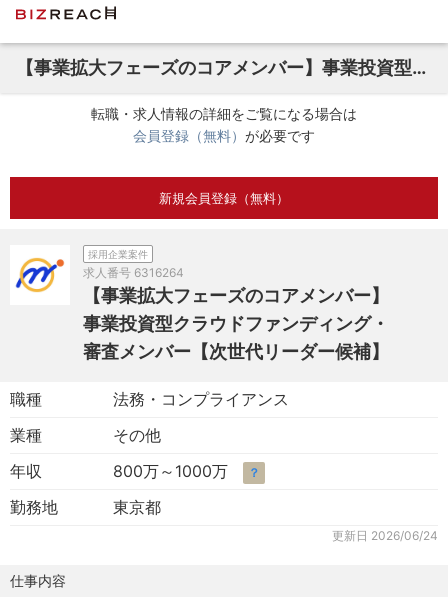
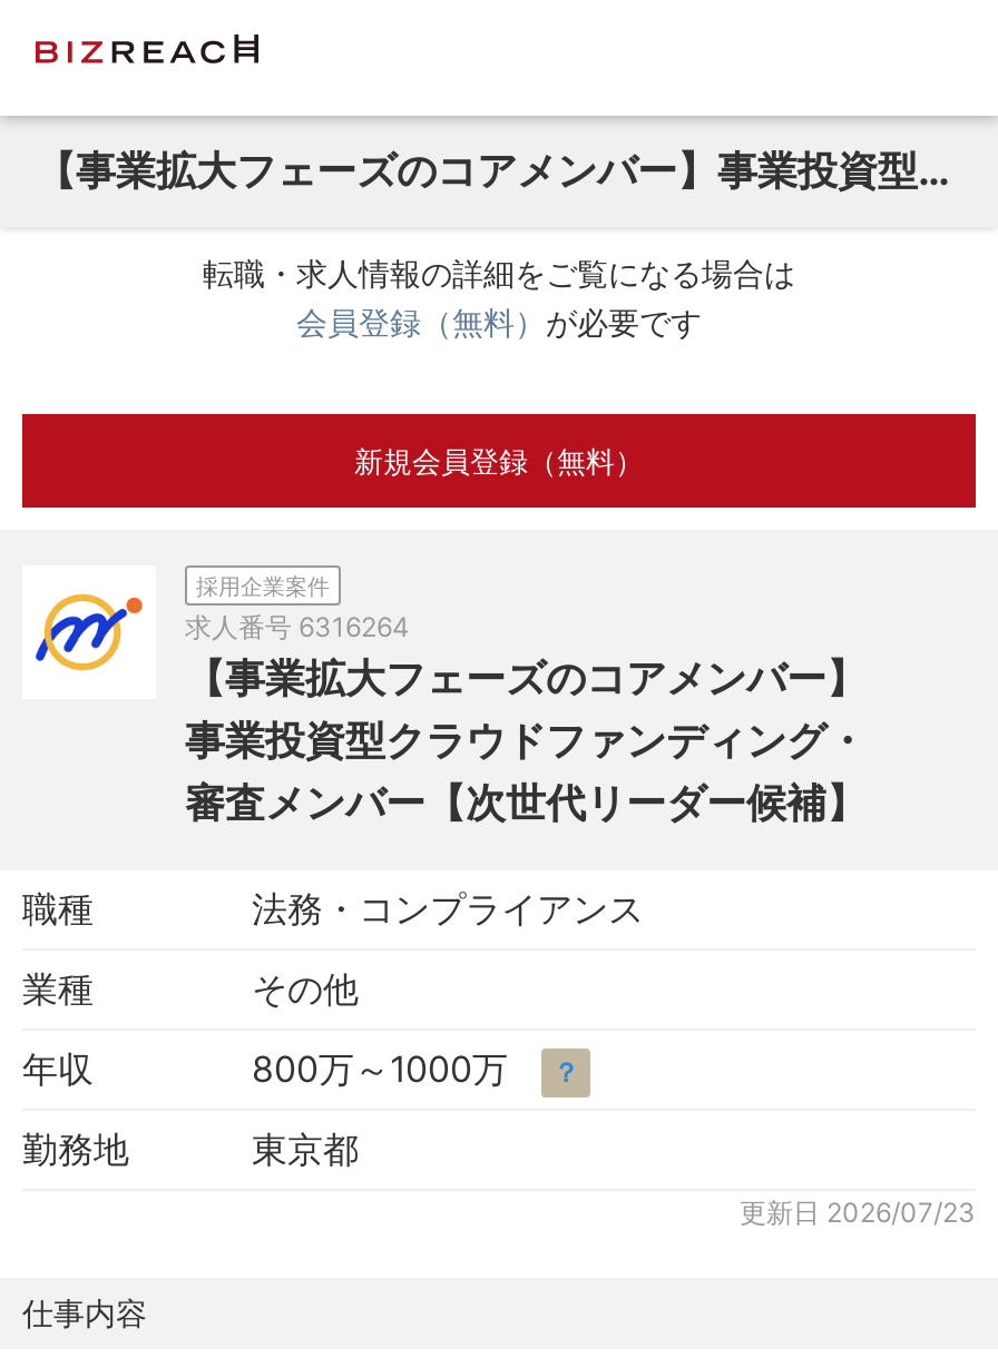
- 更新日 2026/06/24
+ 更新日 2026/07/23
